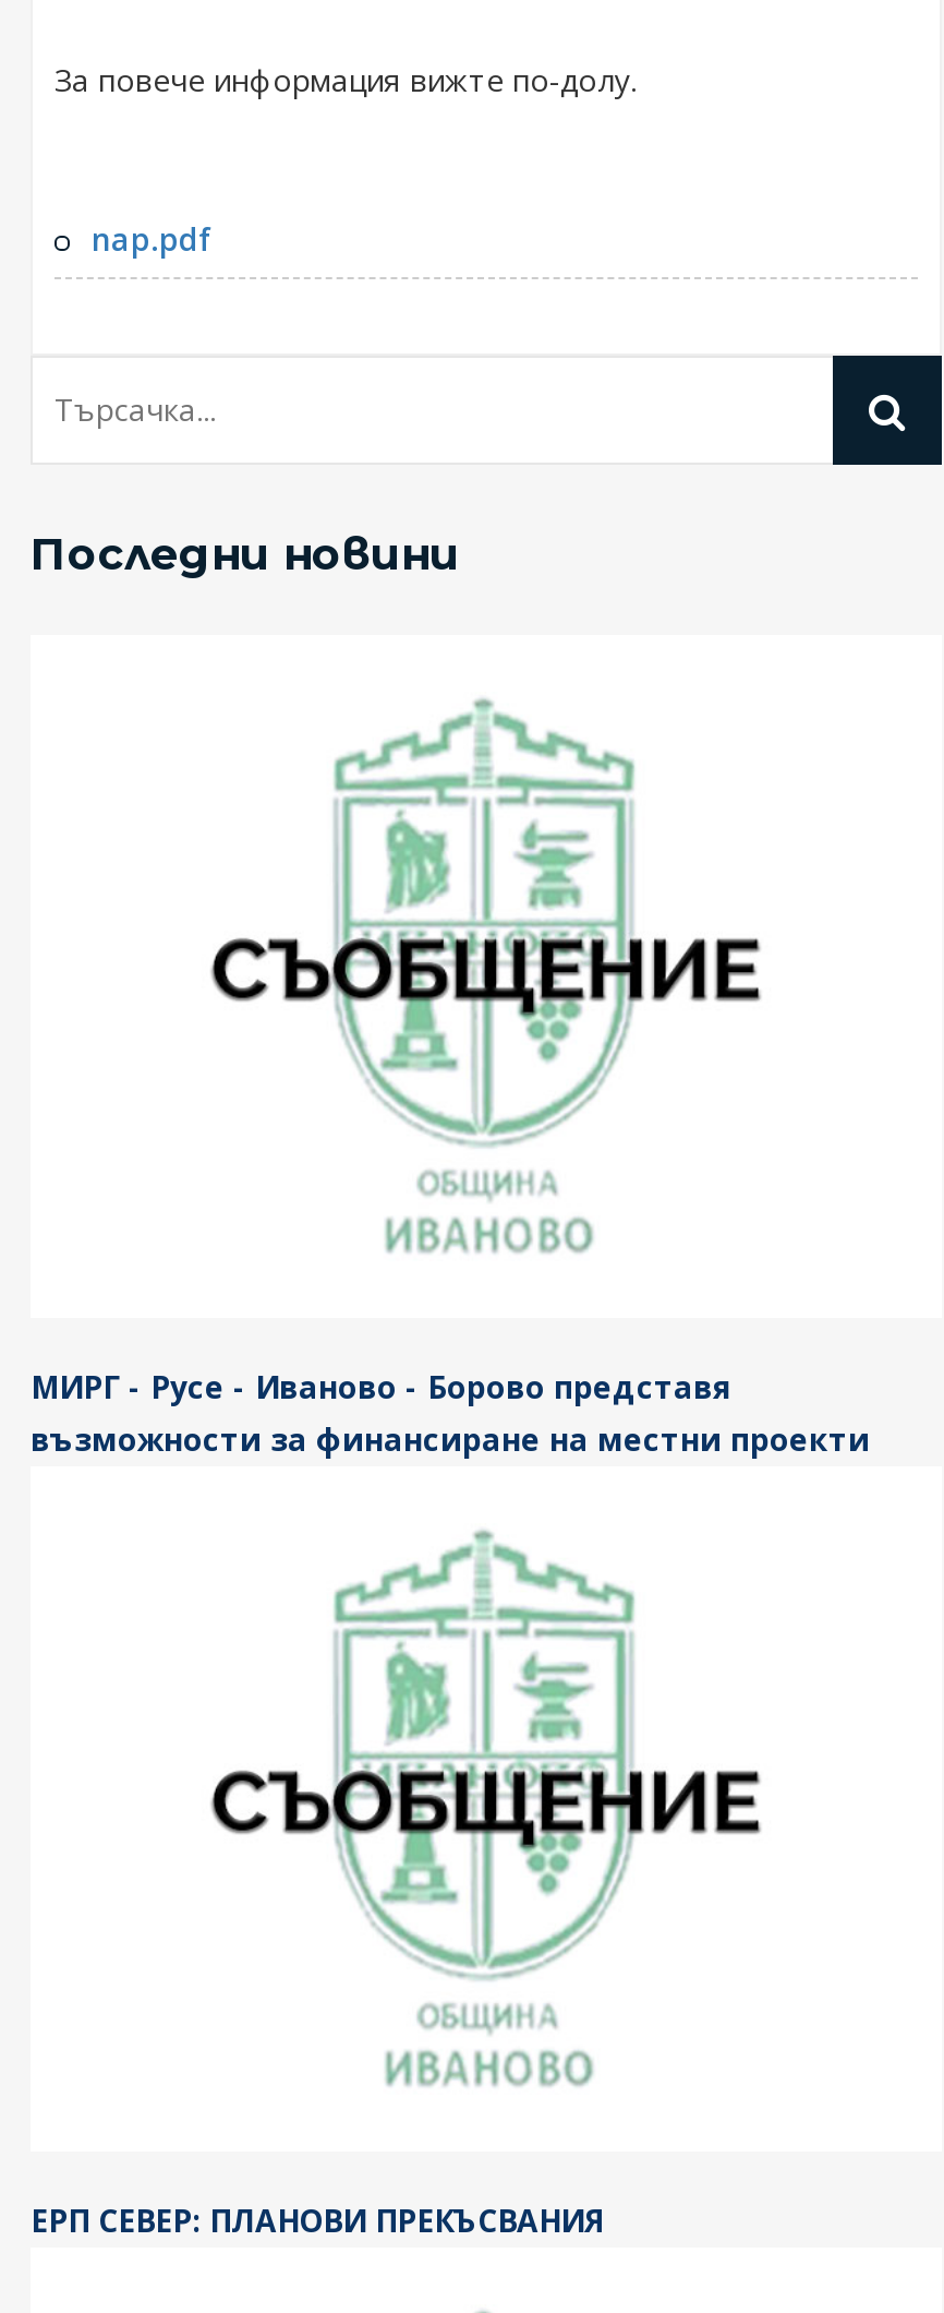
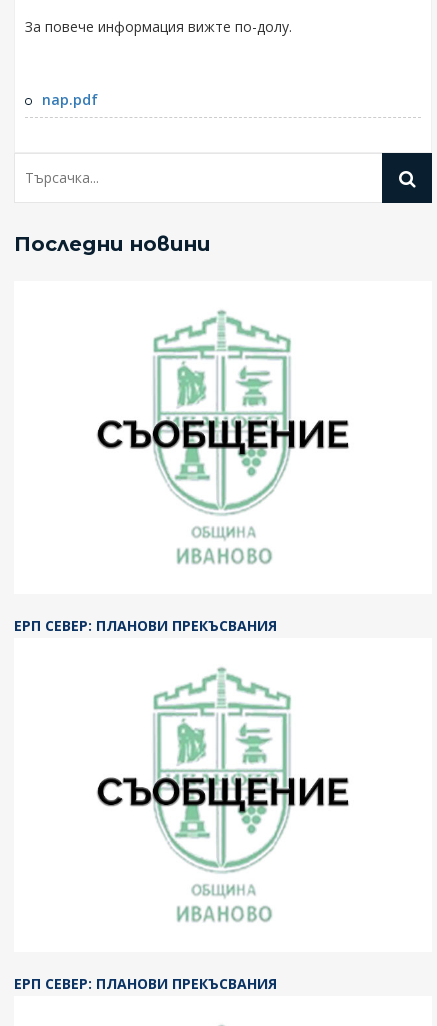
- МИРГ - Русе - Иваново - Борово представя
- възможности за финансиране на местни проекти
+ ЕРП СЕВЕР: ПЛАНОВИ ПРЕКЪСВАНИЯ
